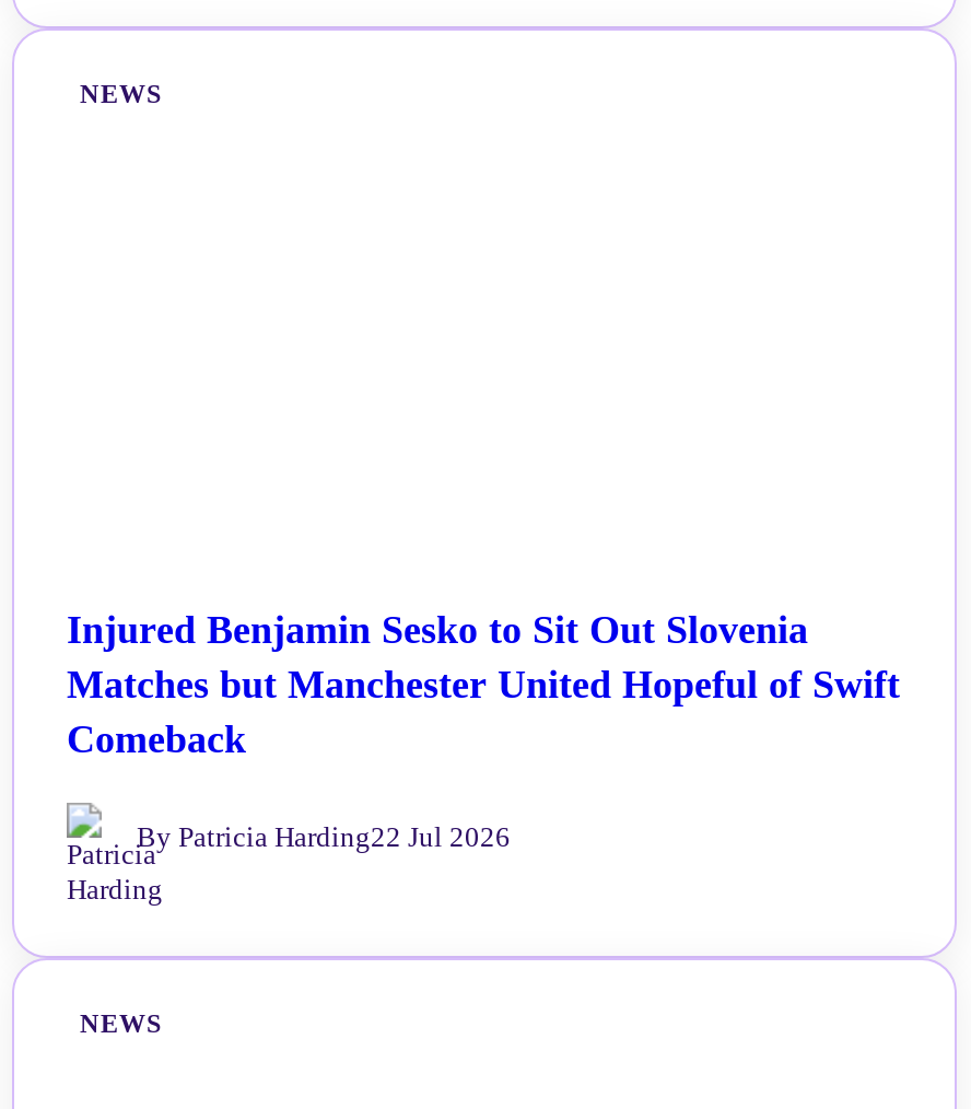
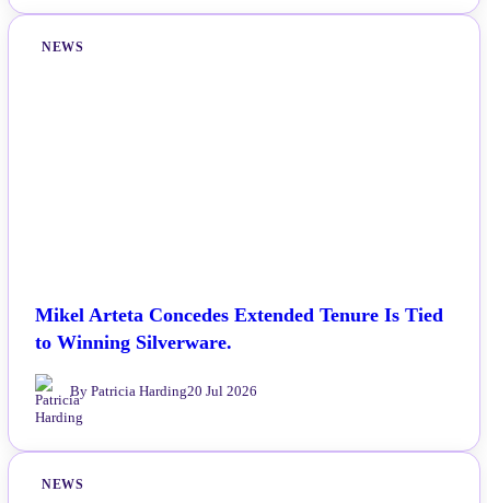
- Injured Benjamin Sesko to Sit Out Slovenia
- Matches but Manchester United Hopeful of Swift
- Comeback
+ Mikel Arteta Concedes Extended Tenure Is Tied
+ to Winning Silverware.

- By Patricia Harding22 Jul 2026
+ By Patricia Harding20 Jul 2026
